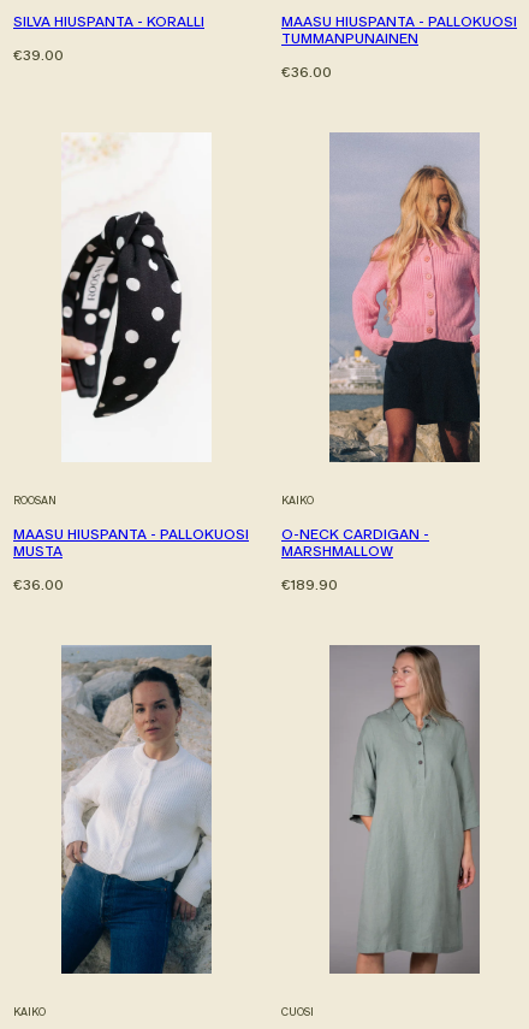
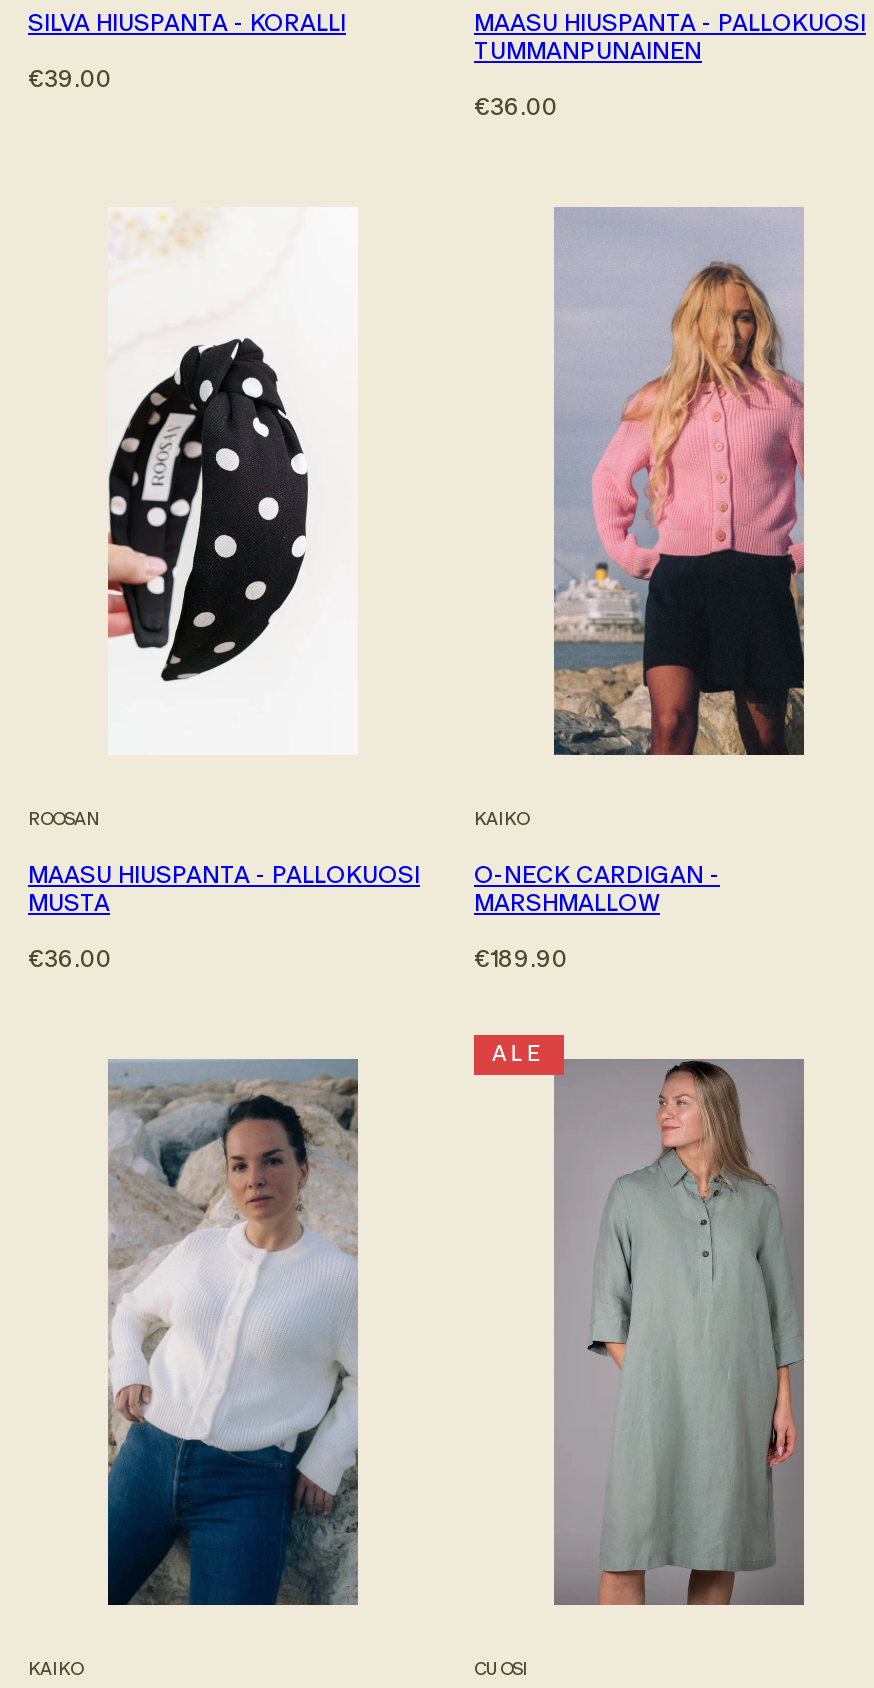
+ ALE
